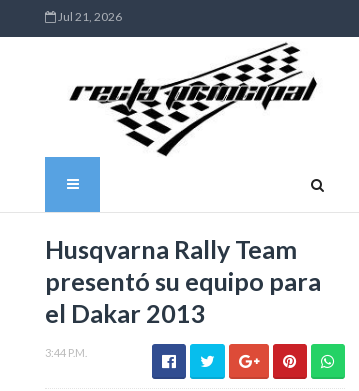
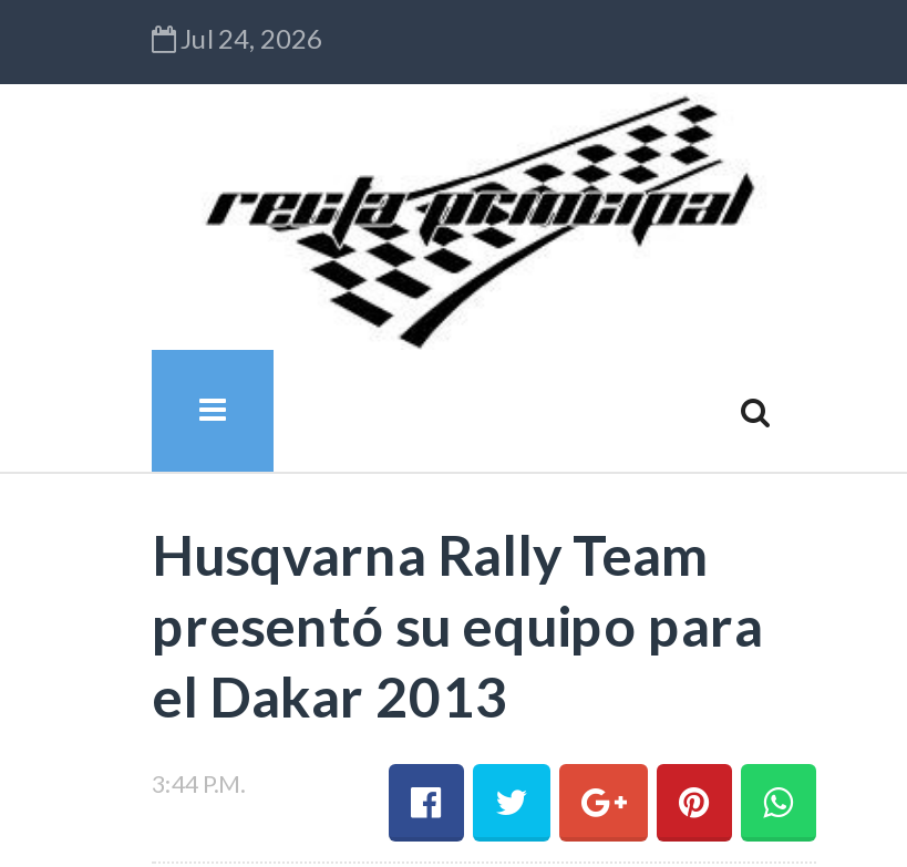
- Jul 21, 2026
+ Jul 24, 2026
